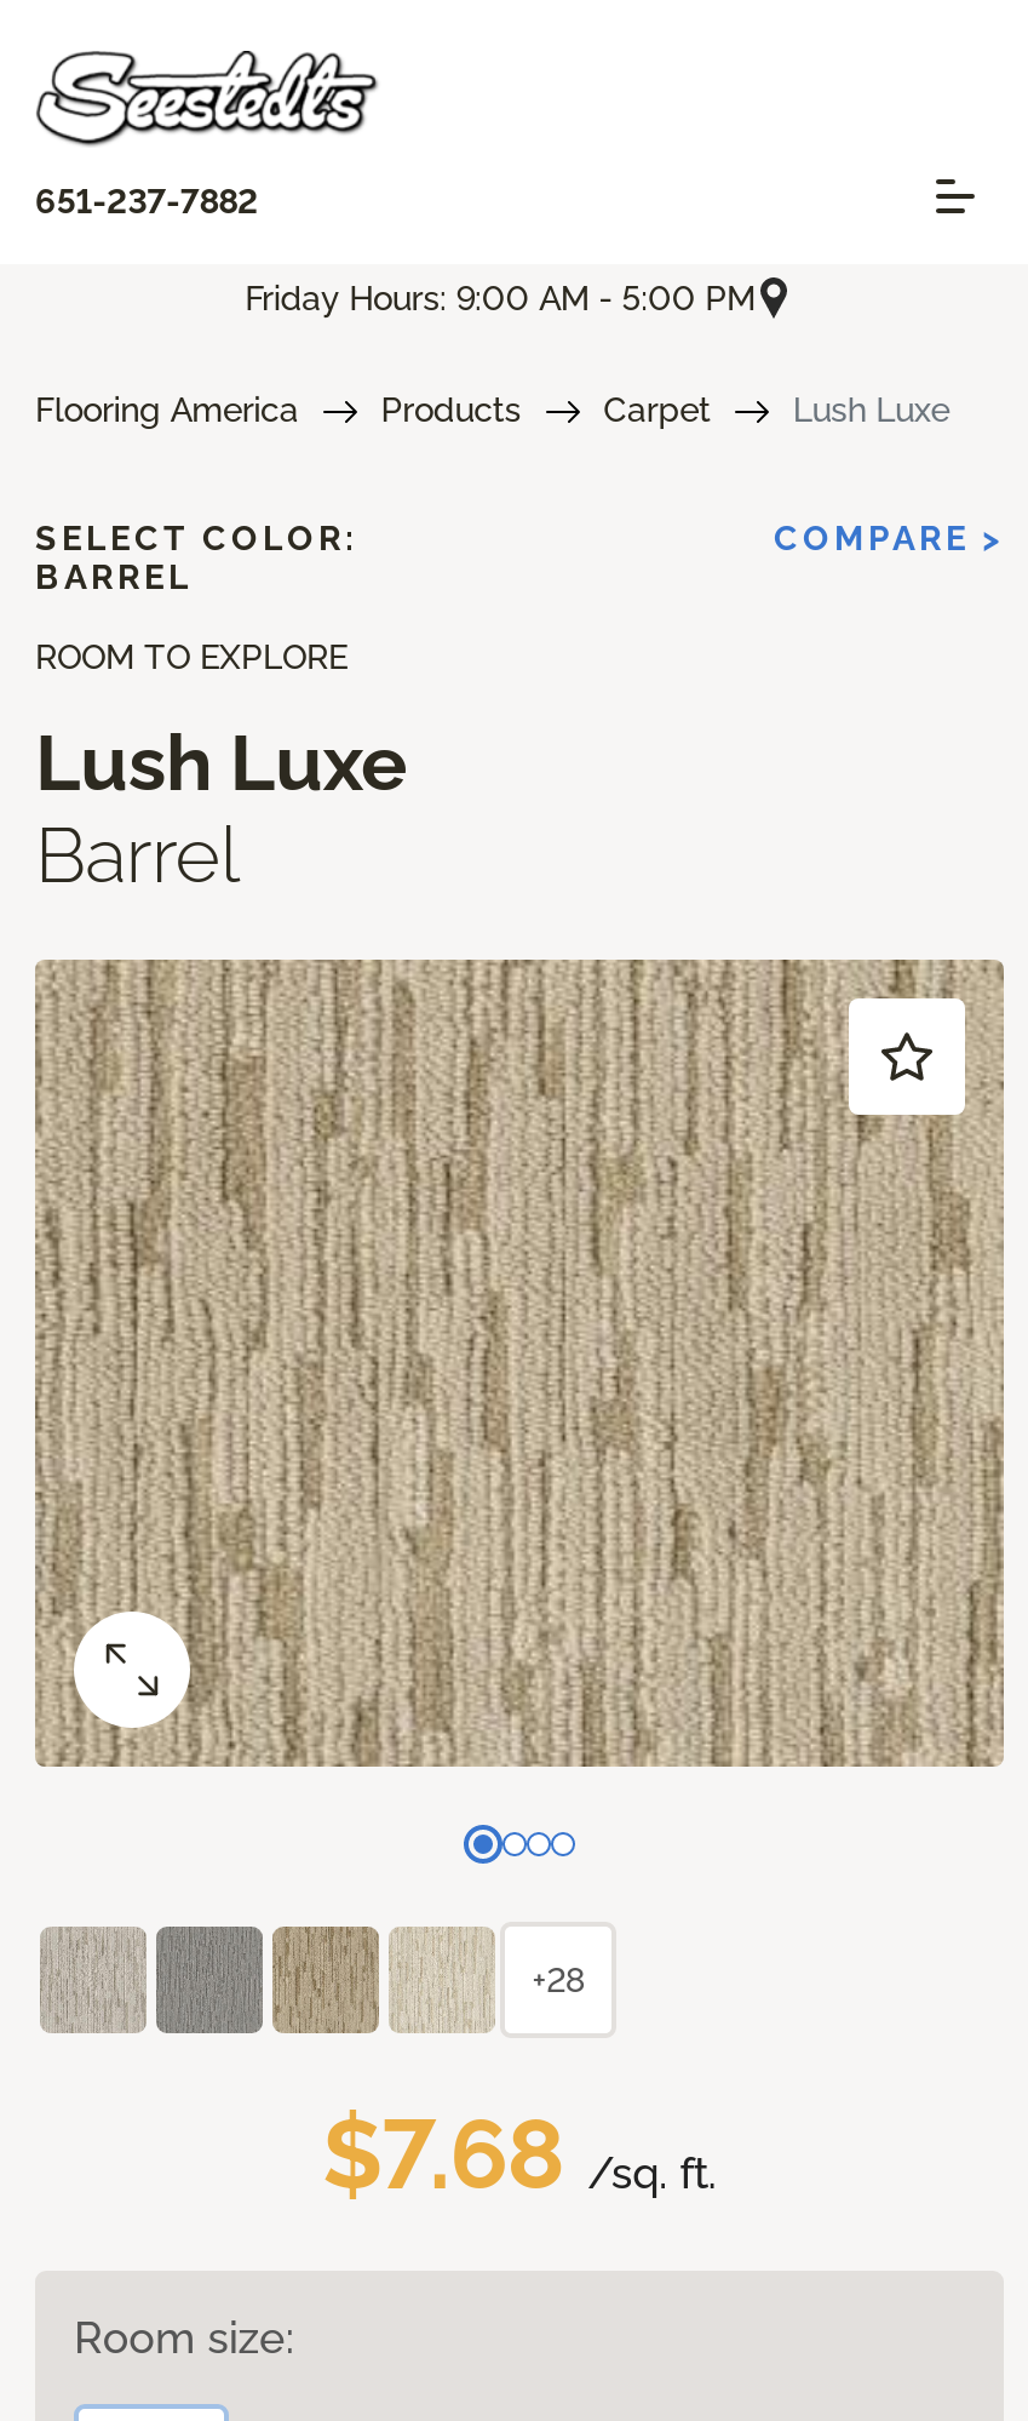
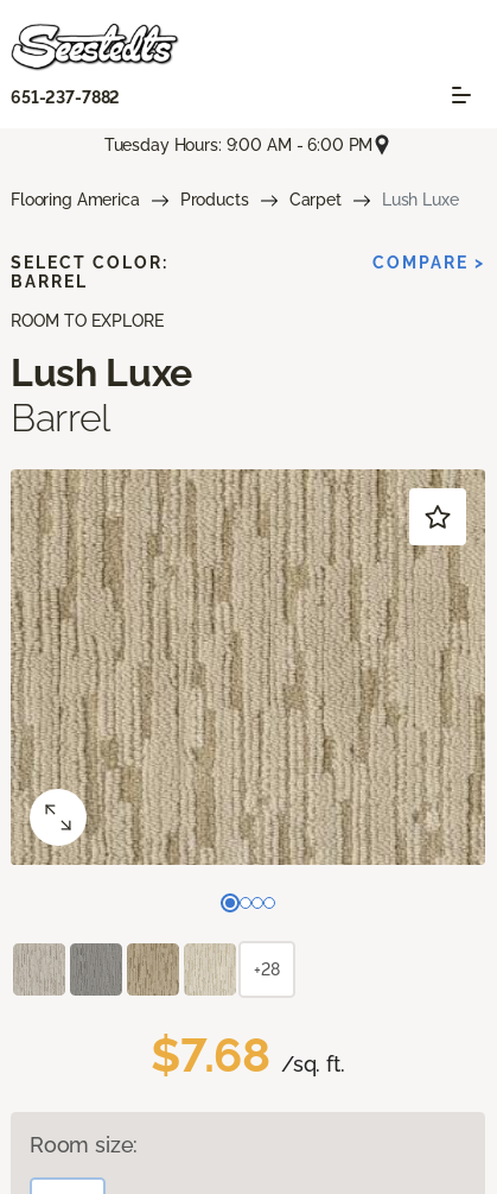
- Friday Hours: 9:00 AM - 5:00 PM
+ Tuesday Hours: 9:00 AM - 6:00 PM
